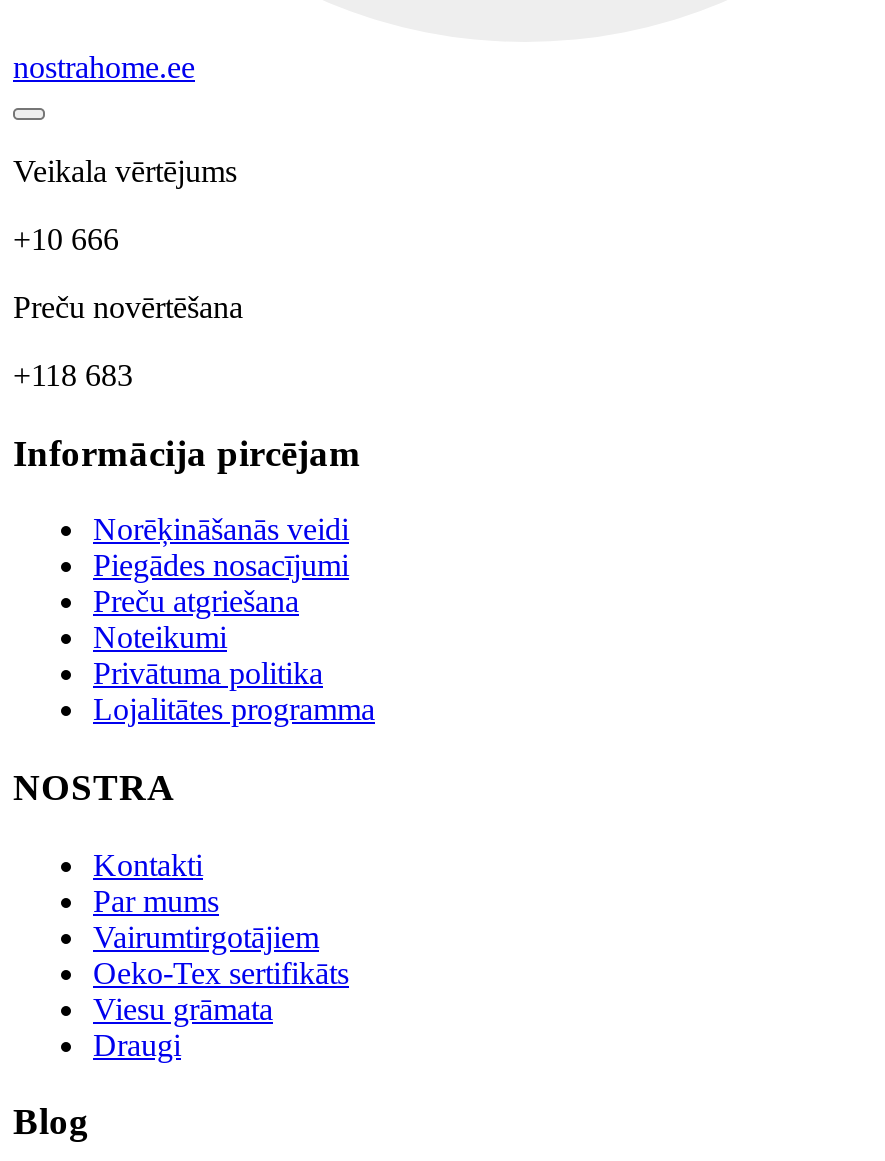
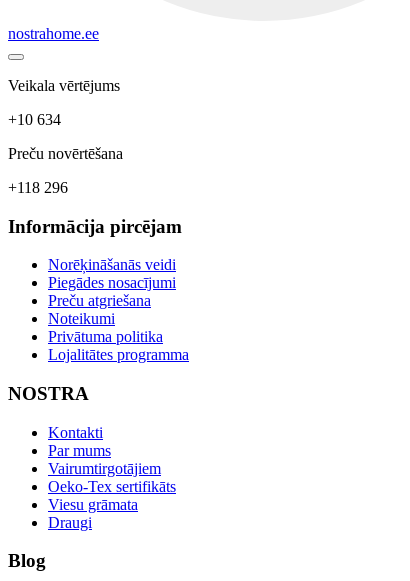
- +10 666
+ +10 634

- +118 683
+ +118 296
